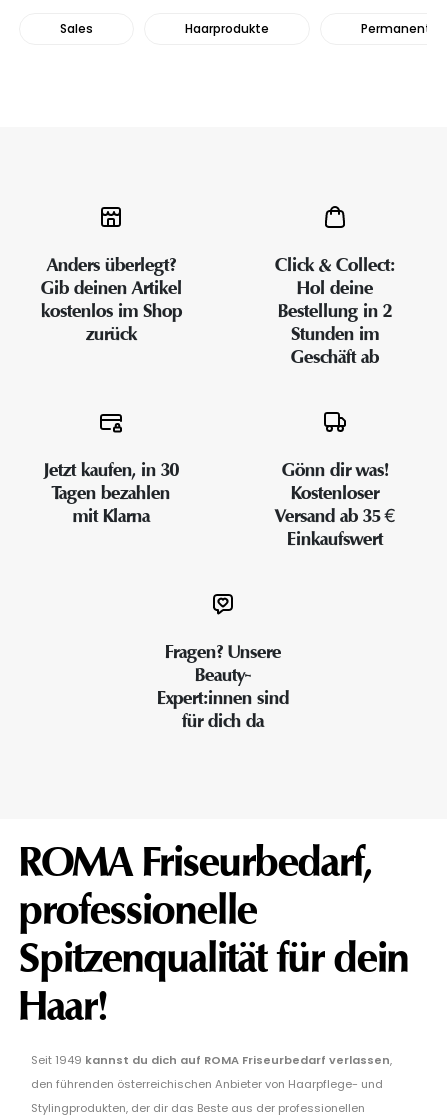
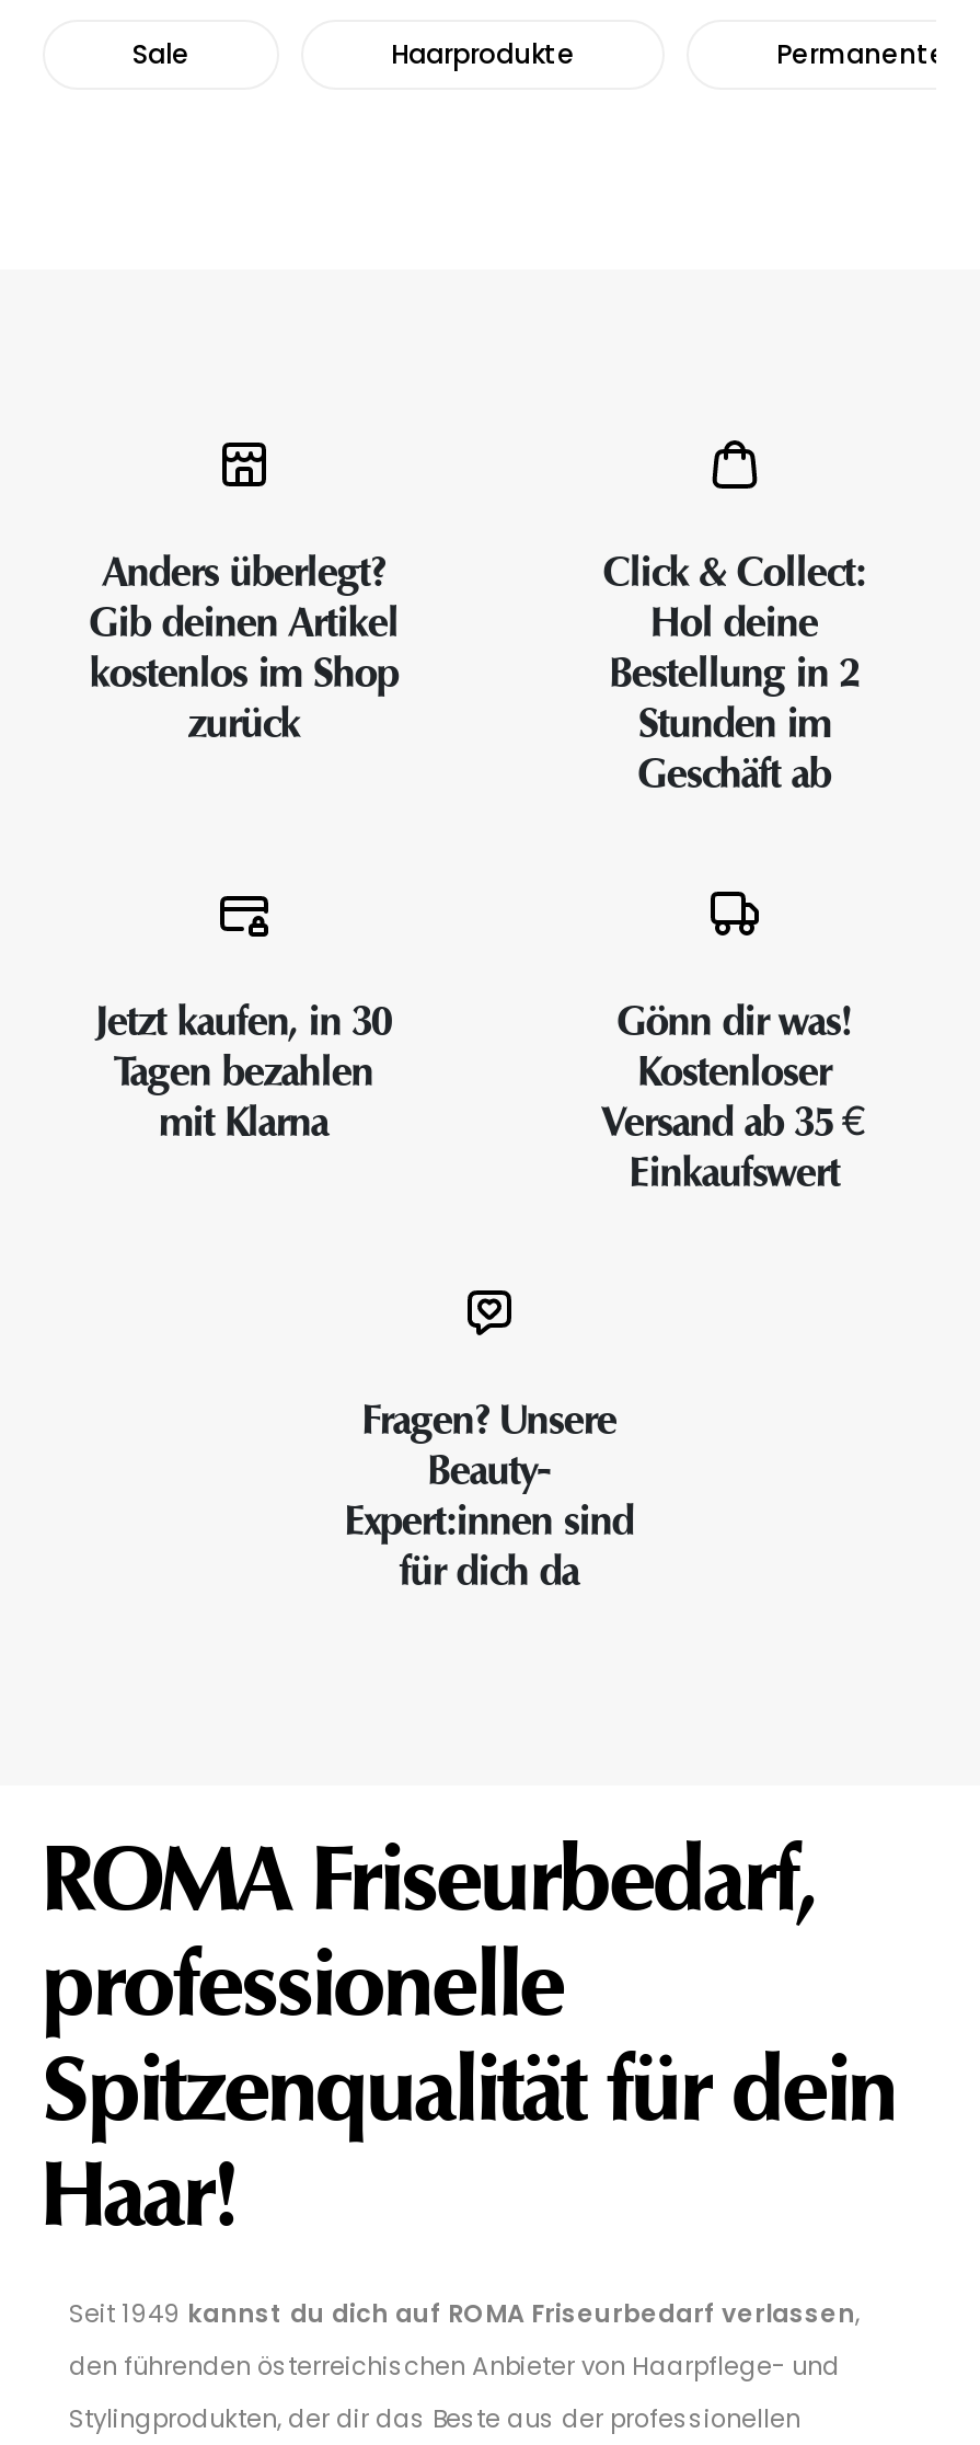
- Sales
+ Sale
